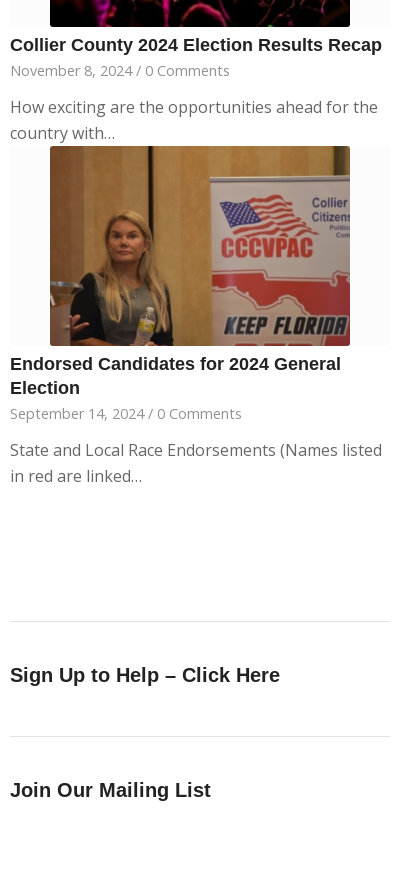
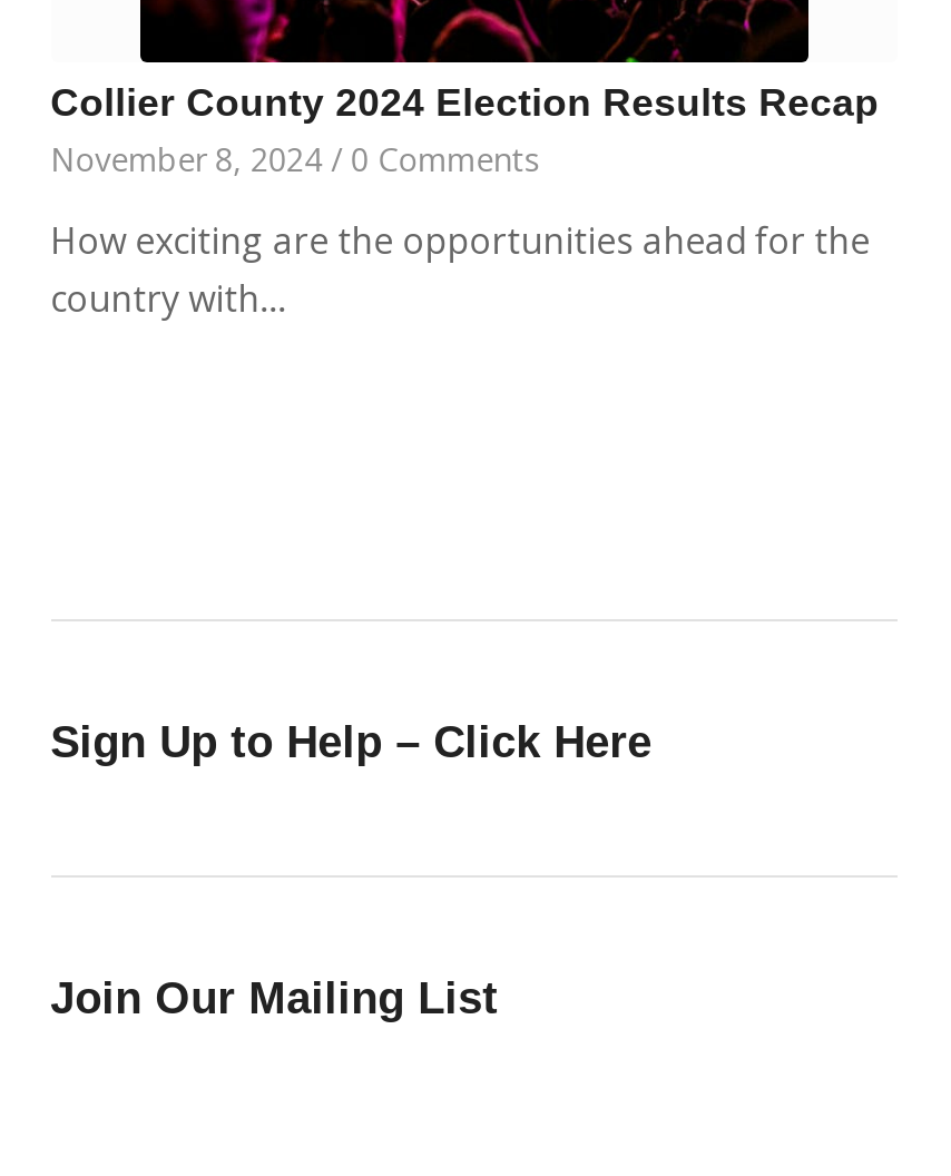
- [image]
- Endorsed Candidates for 2024 General
- Election
- September 14, 2024 / 0 Comments
- State and Local Race Endorsements (Names listed
- in red are linked…
